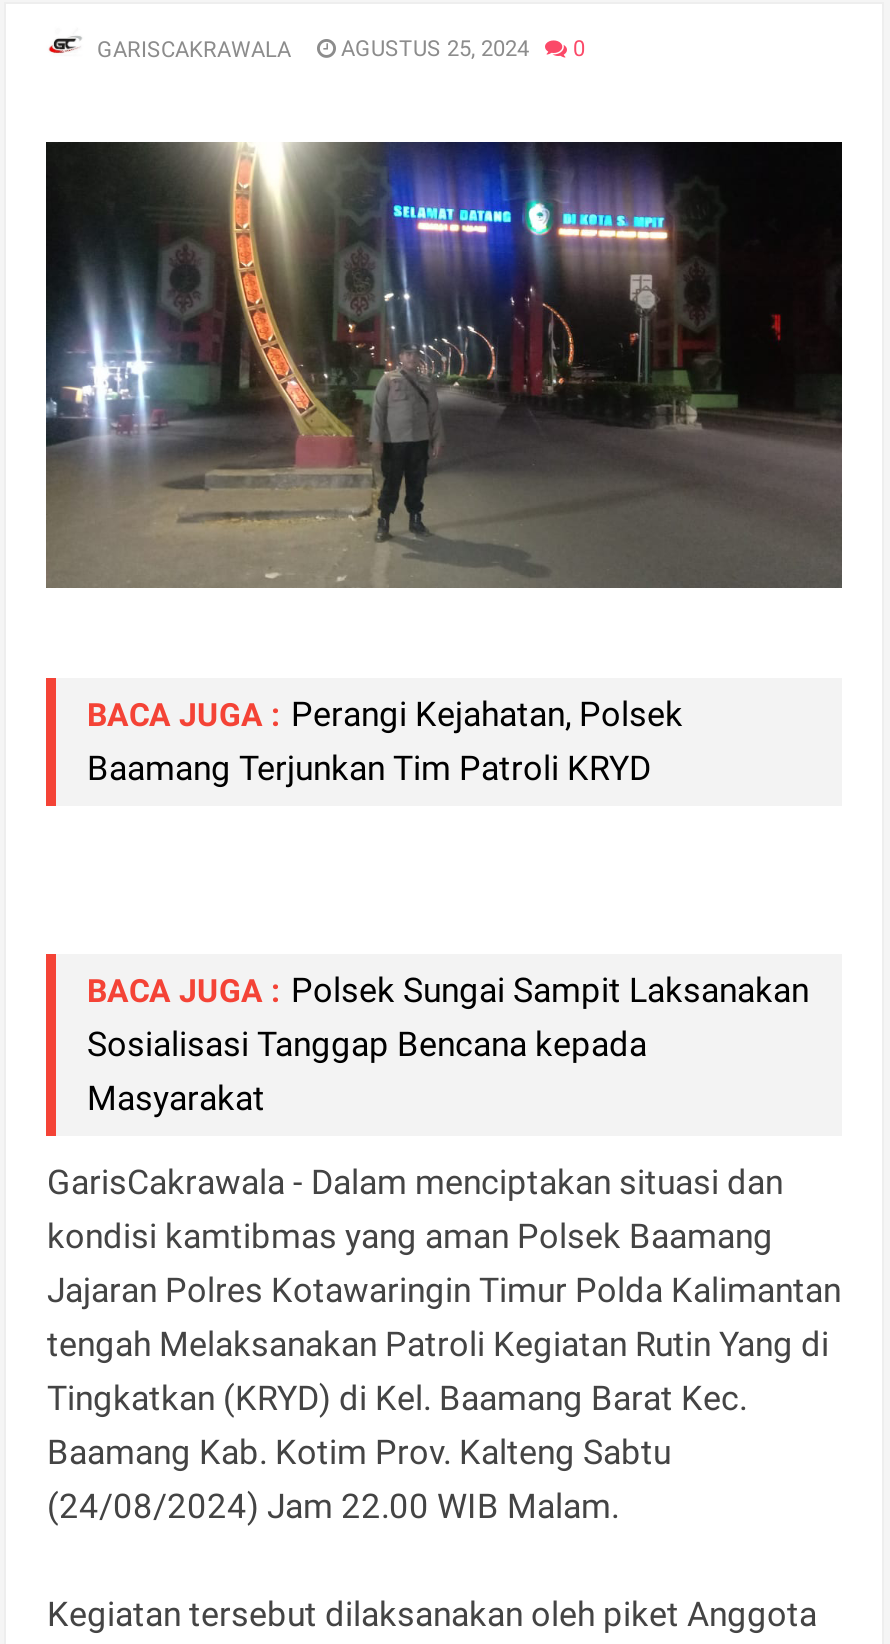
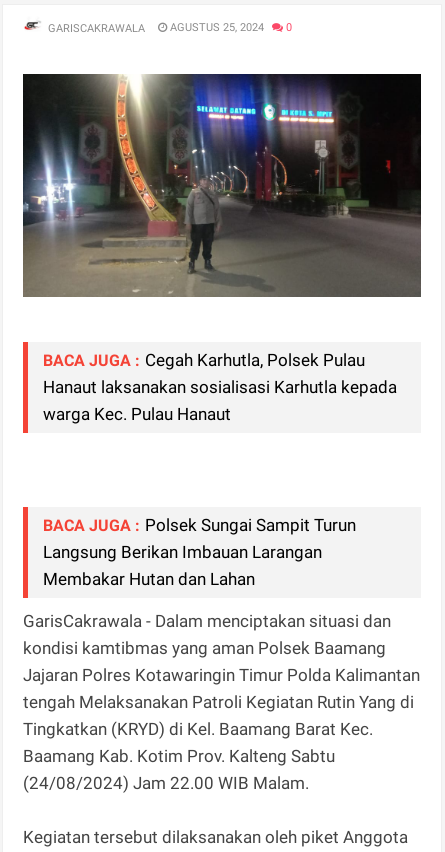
- BACA JUGA : Perangi Kejahatan, Polsek
- Baamang Terjunkan Tim Patroli KRYD
+ BACA JUGA : Cegah Karhutla, Polsek Pulau
+ Hanaut laksanakan sosialisasi Karhutla kepada
+ warga Kec. Pulau Hanaut

- BACA JUGA : Polsek Sungai Sampit Laksanakan
- Sosialisasi Tanggap Bencana kepada
- Masyarakat
+ BACA JUGA : Polsek Sungai Sampit Turun
+ Langsung Berikan Imbauan Larangan
+ Membakar Hutan dan Lahan
